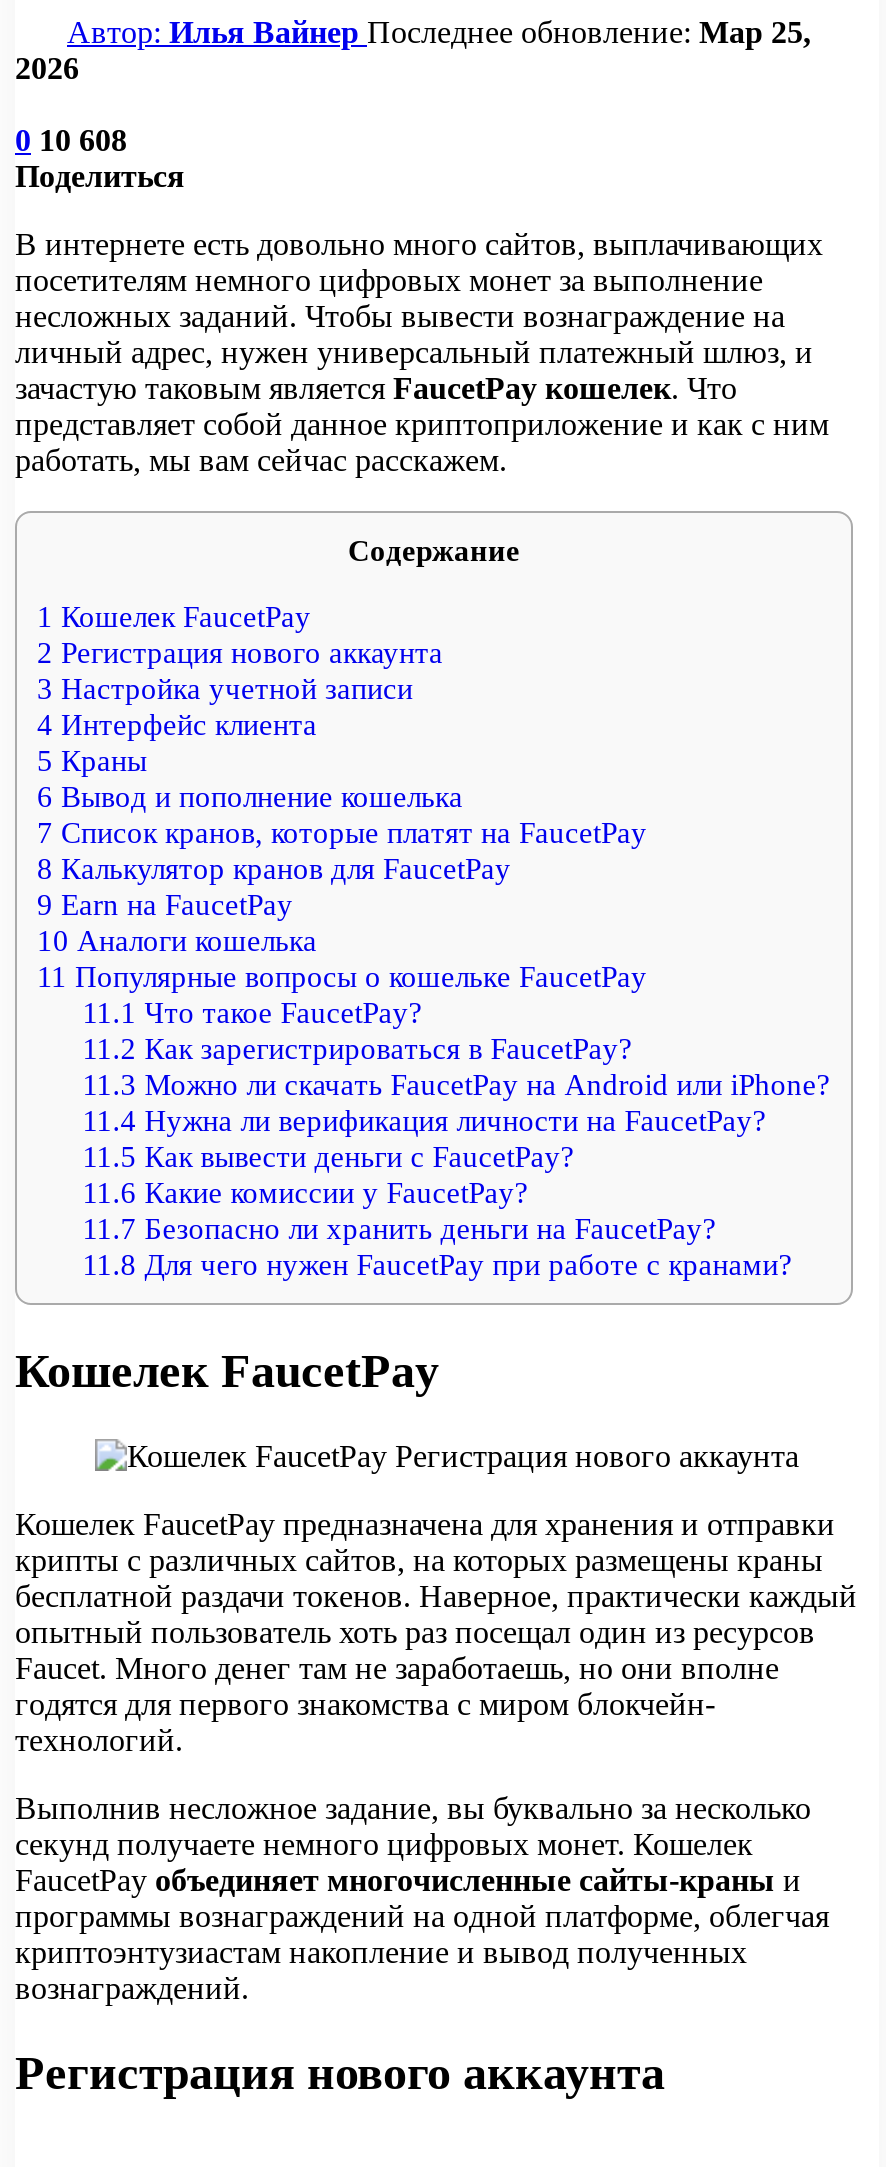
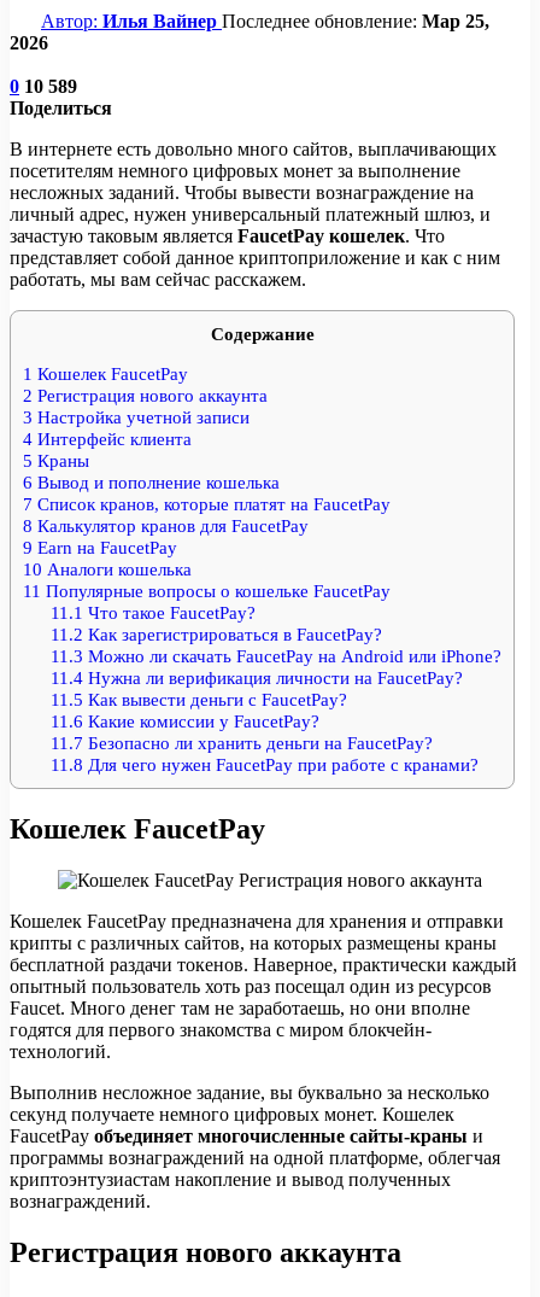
- 0 10 608
+ 0 10 589
